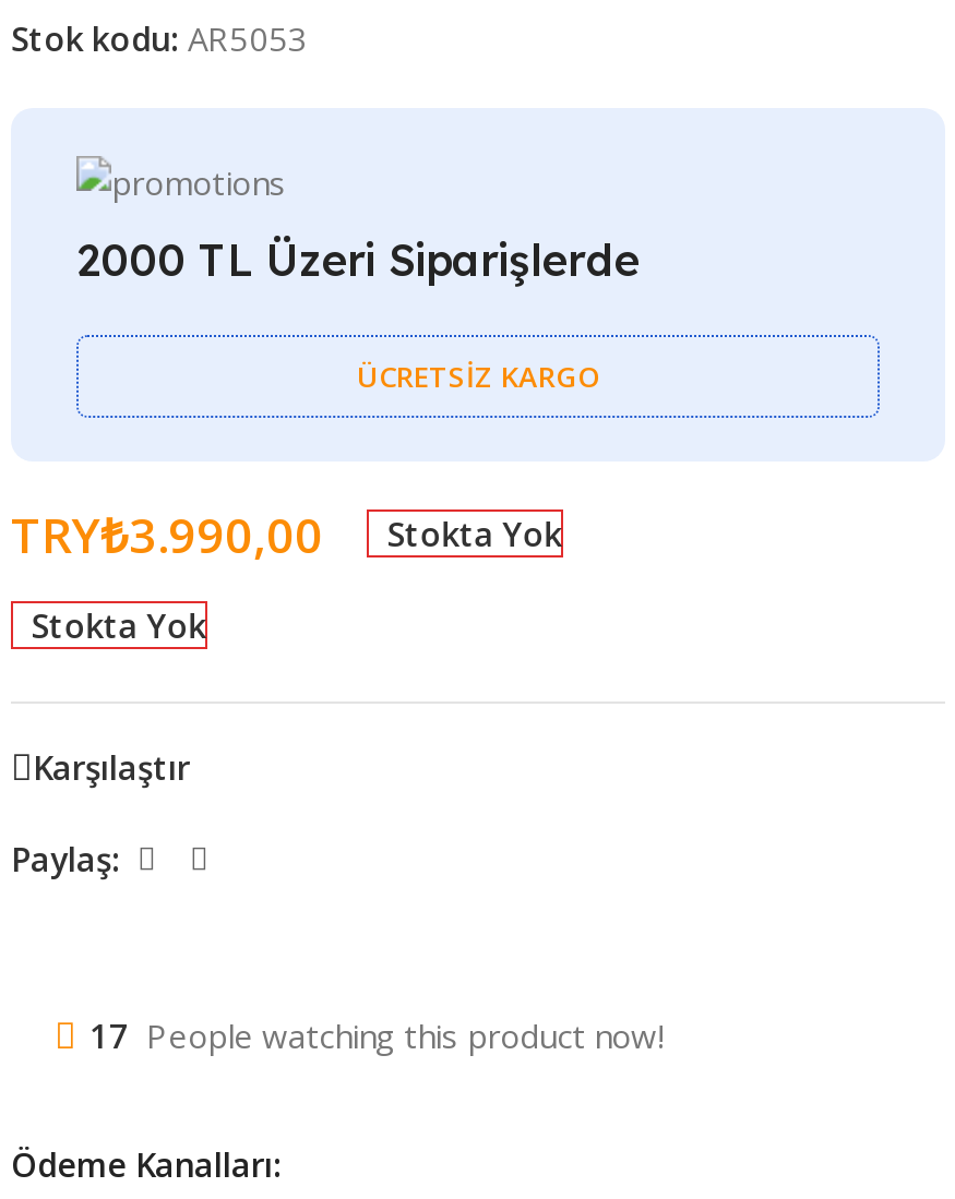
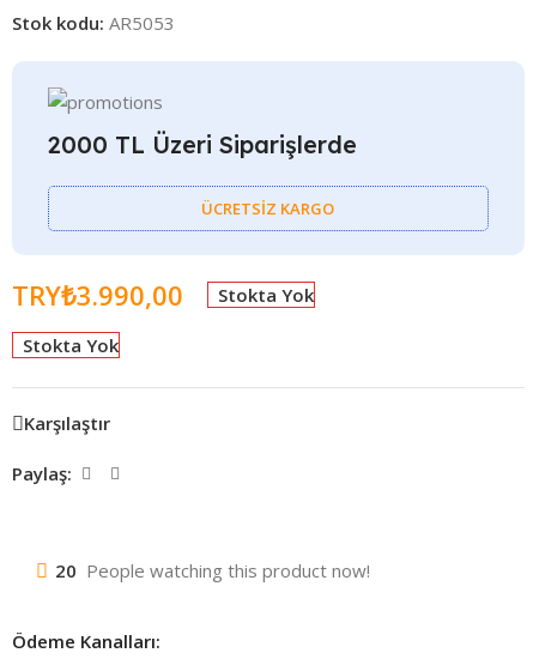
- 17 People watching this product now!
+ 20 People watching this product now!
